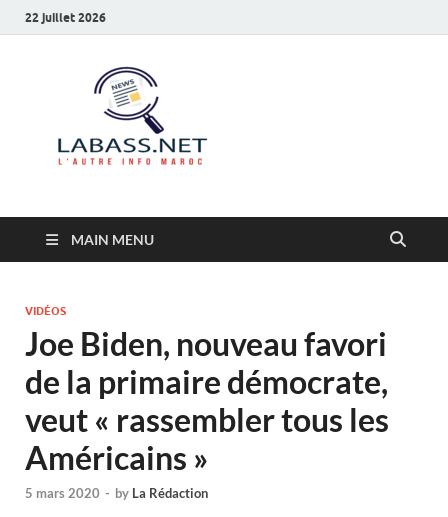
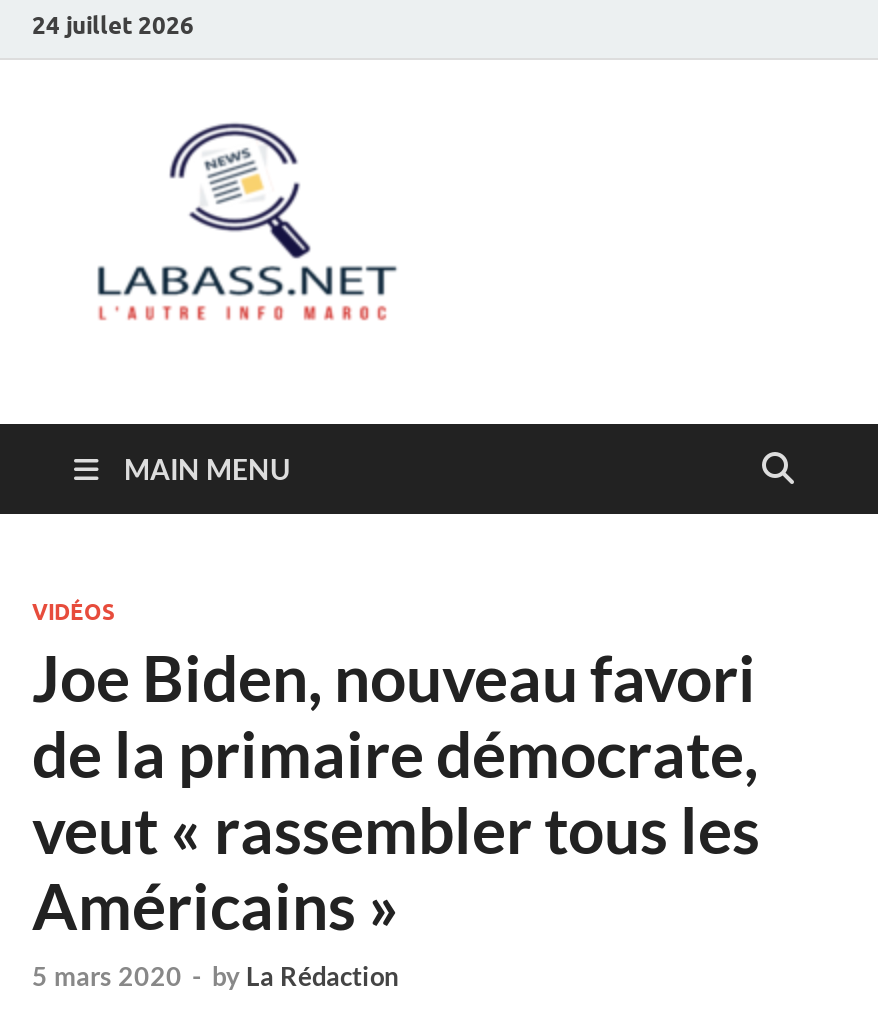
- 22 juillet 2026
+ 24 juillet 2026
